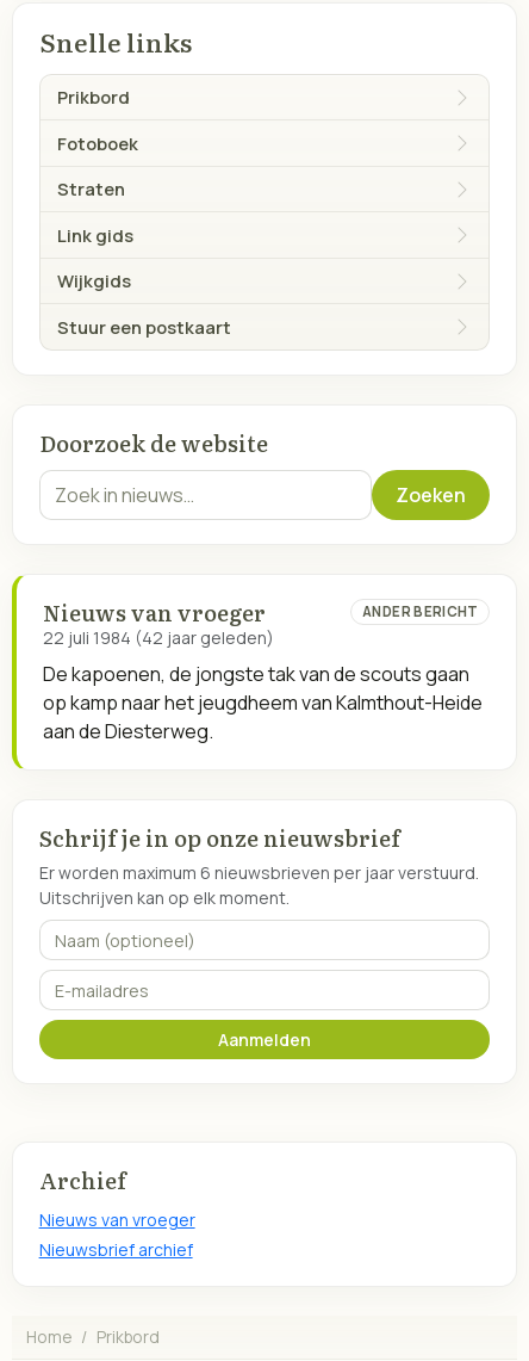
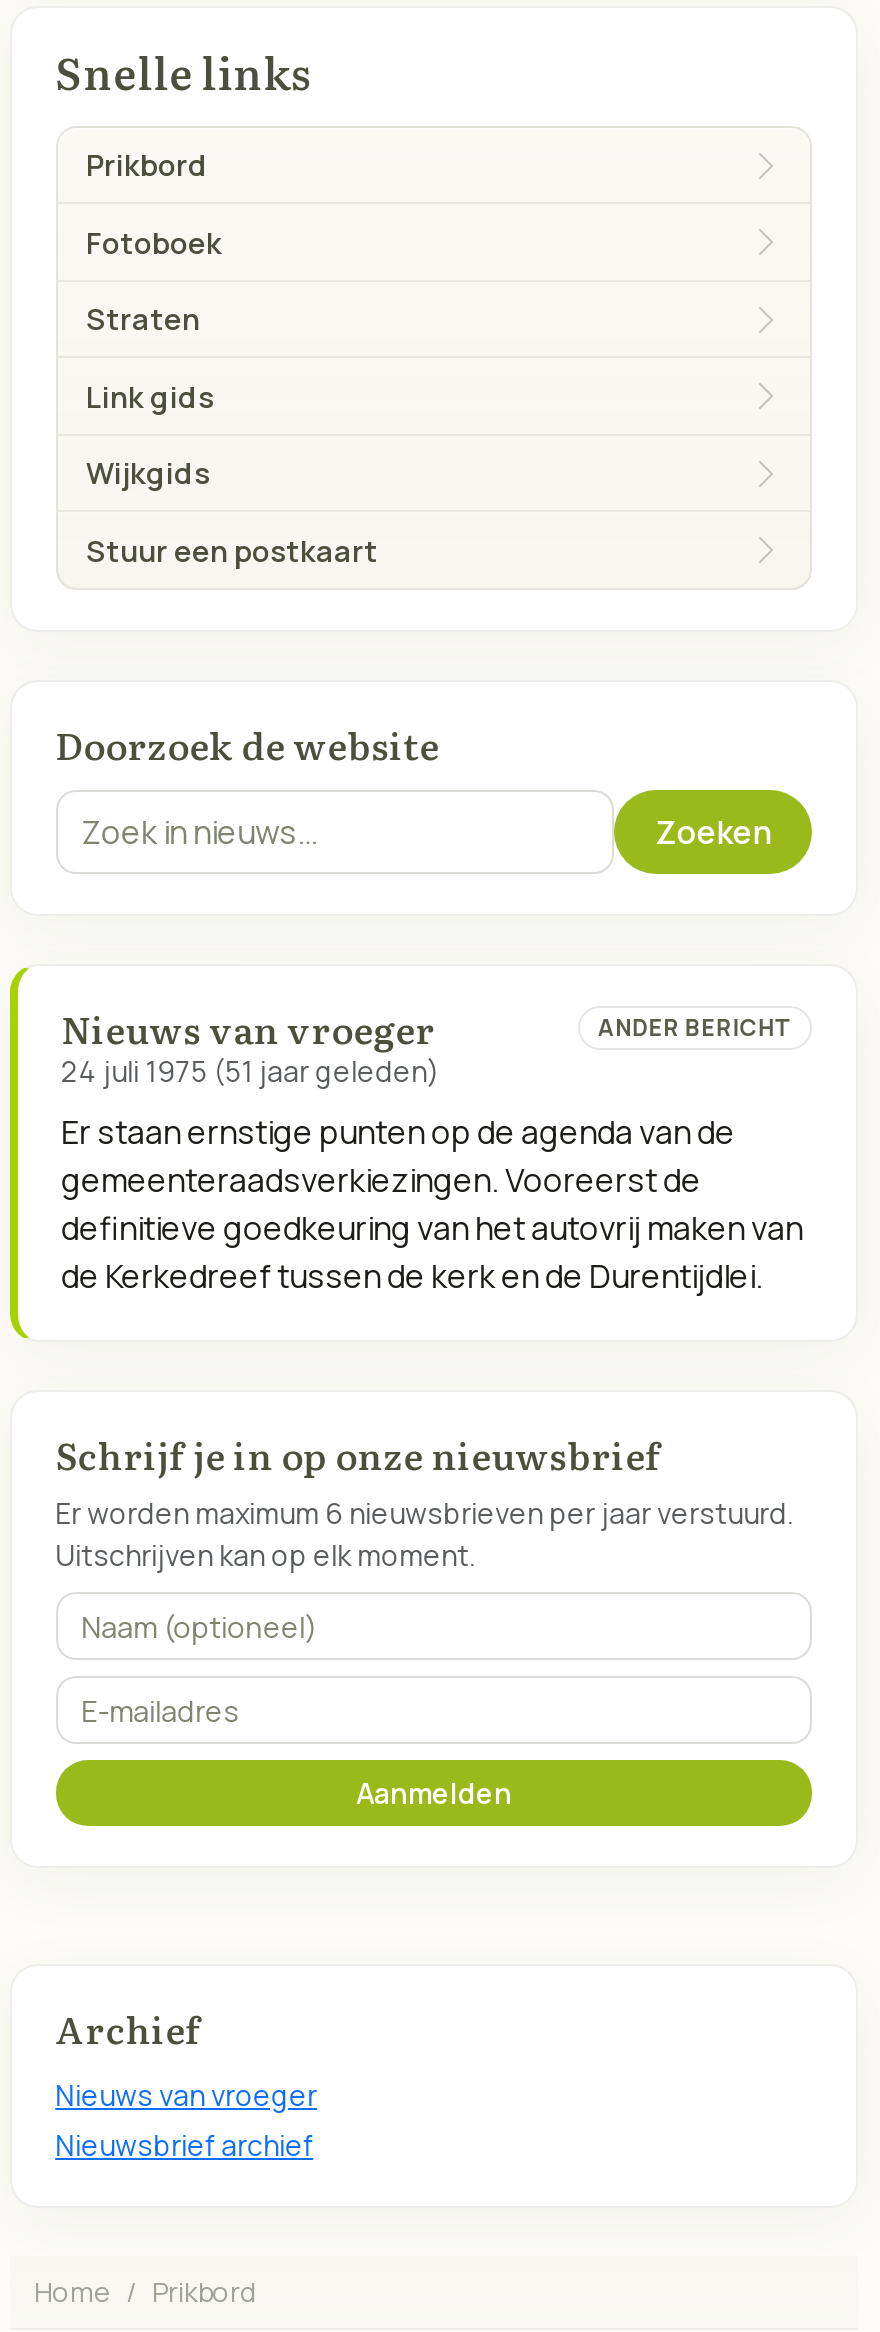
- 22 juli 1984 (42 jaar geleden)
+ 24 juli 1975 (51 jaar geleden)

- De kapoenen, de jongste tak van de scouts gaan
- op kamp naar het jeugdheem van Kalmthout-Heide
- aan de Diesterweg.
+ Er staan ernstige punten op de agenda van de
+ gemeenteraadsverkiezingen. Vooreerst de
+ definitieve goedkeuring van het autovrij maken van
+ de Kerkedreef tussen de kerk en de Durentijdlei.
